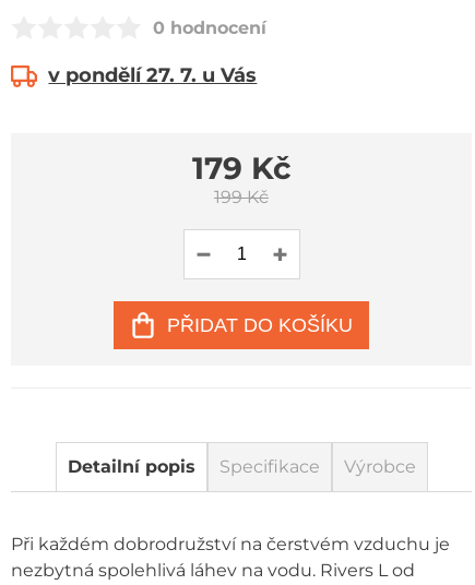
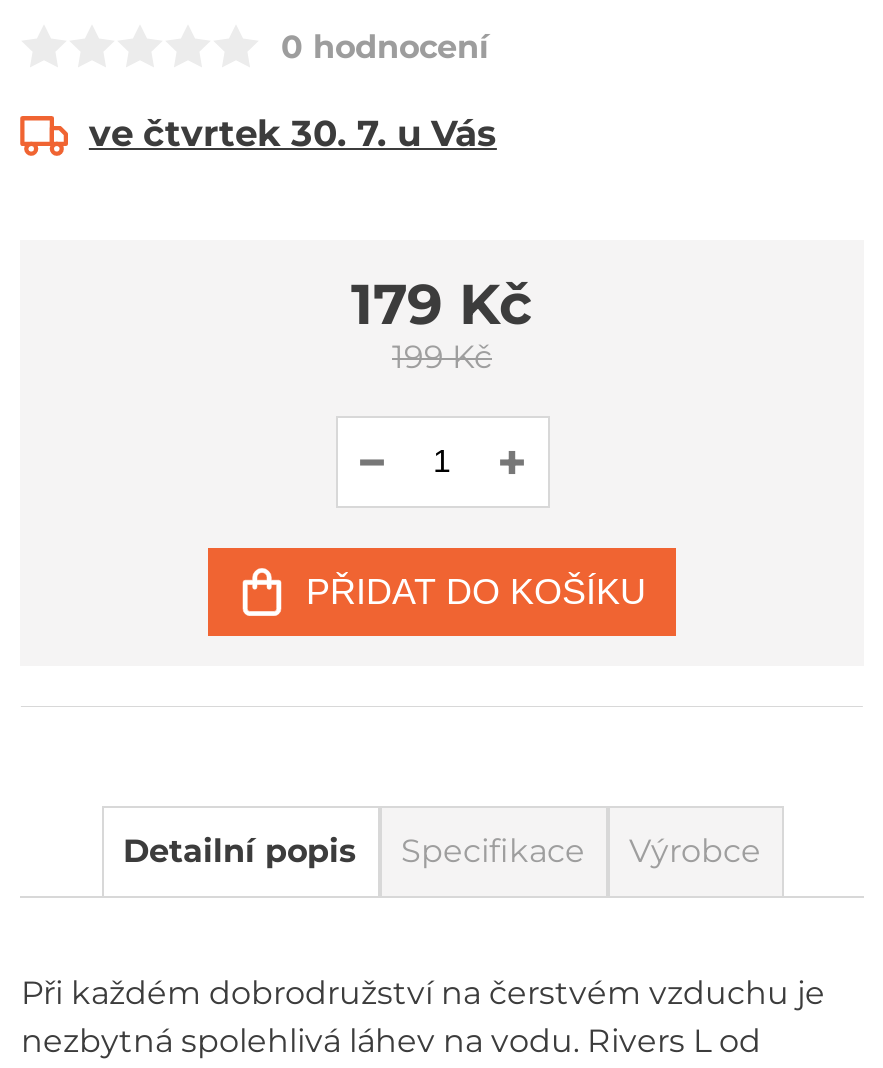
- v pondělí 27. 7. u Vás
+ ve čtvrtek 30. 7. u Vás
